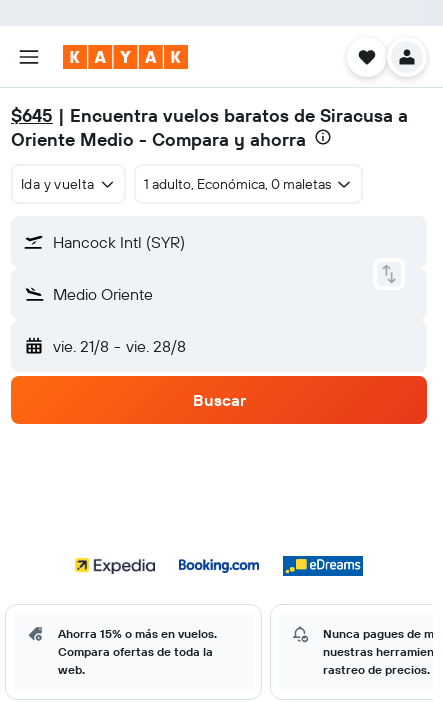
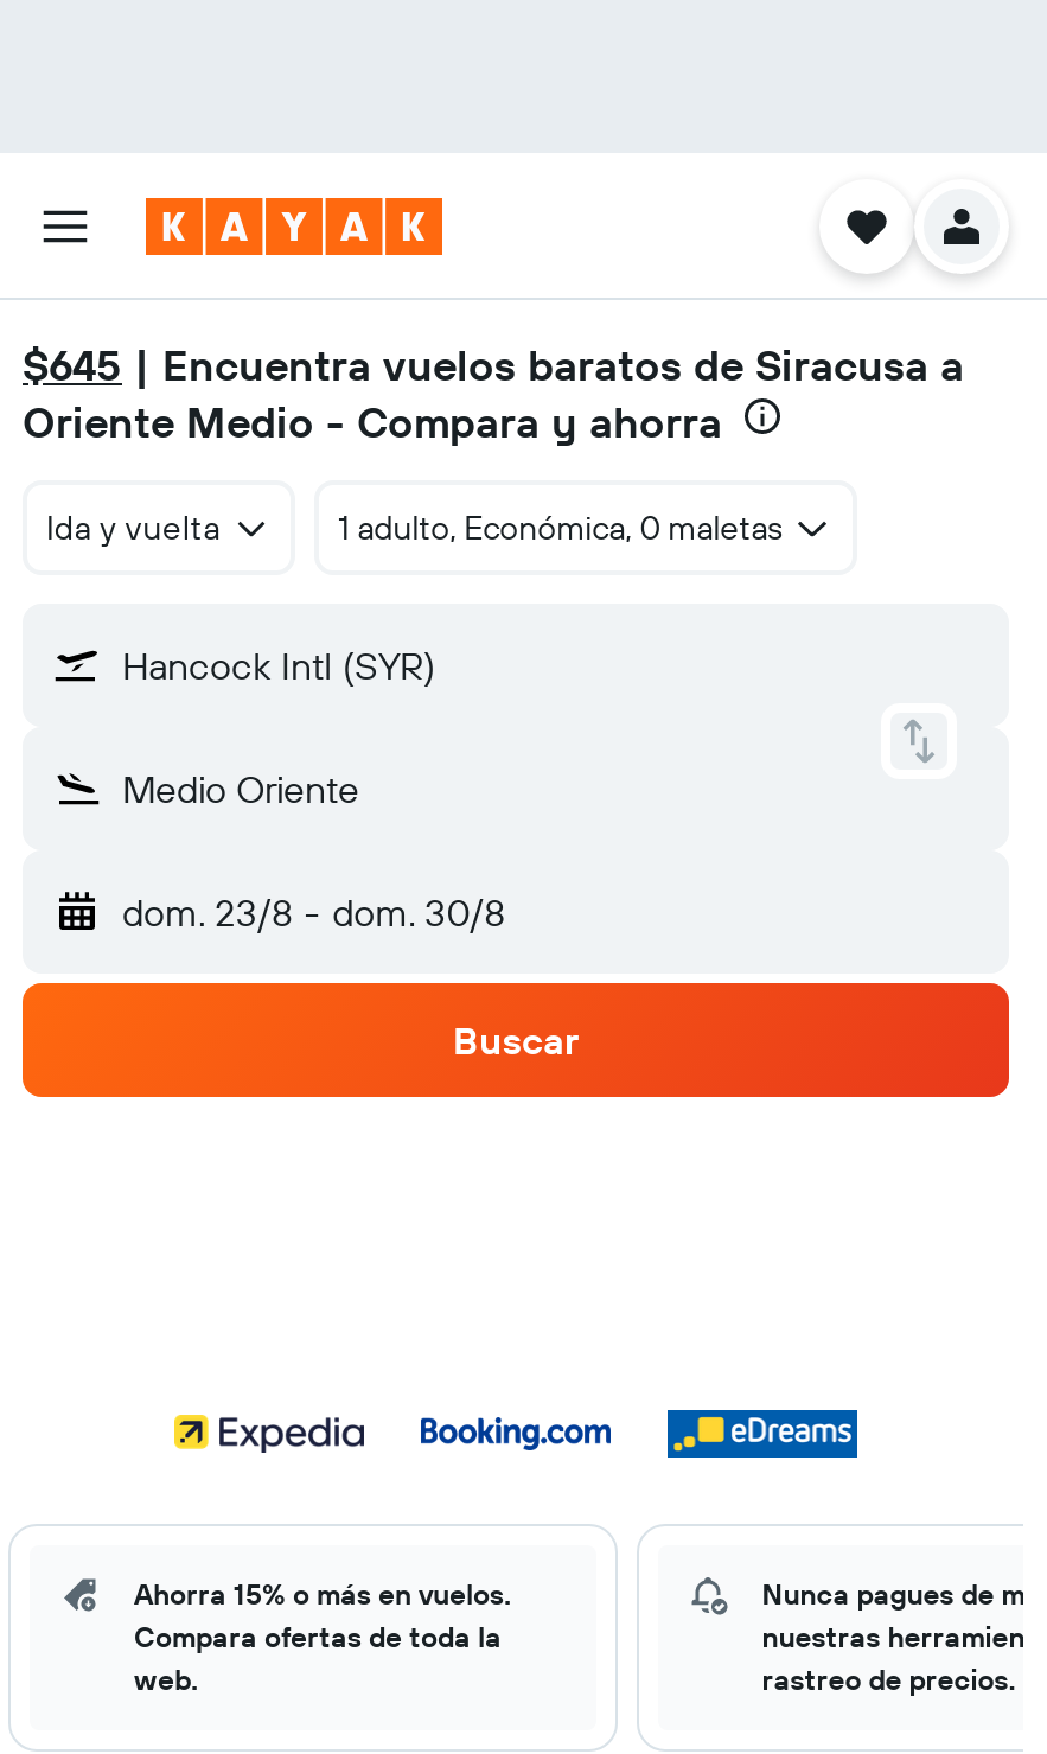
- vie. 21/8 - vie. 28/8
+ dom. 23/8 - dom. 30/8
